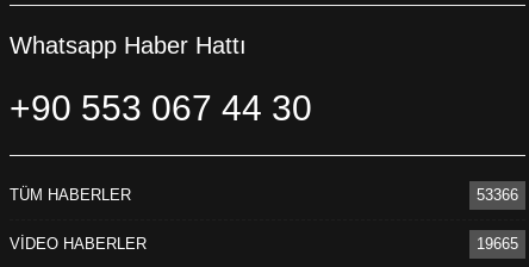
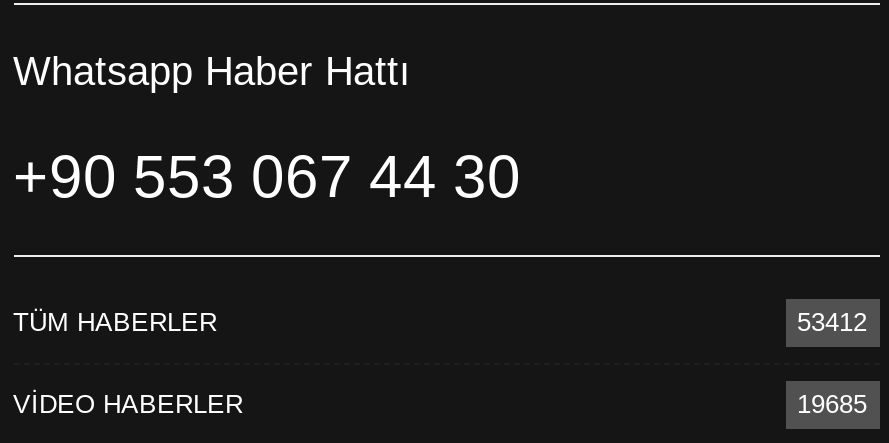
- 53366
+ 53412

- 19665
+ 19685
